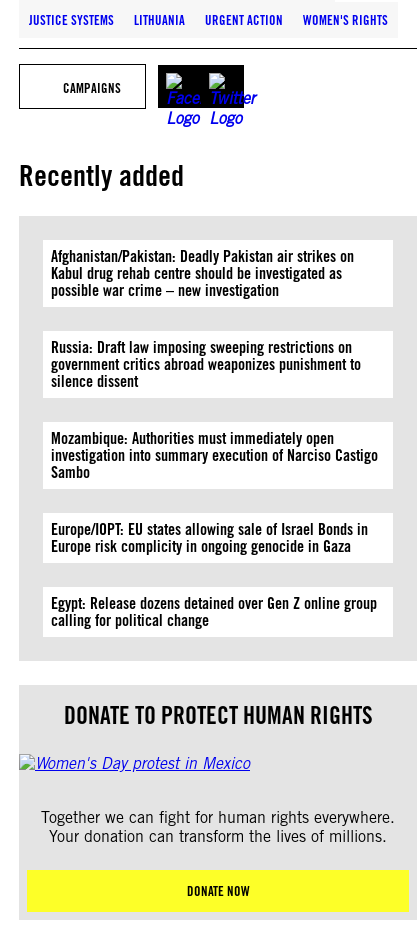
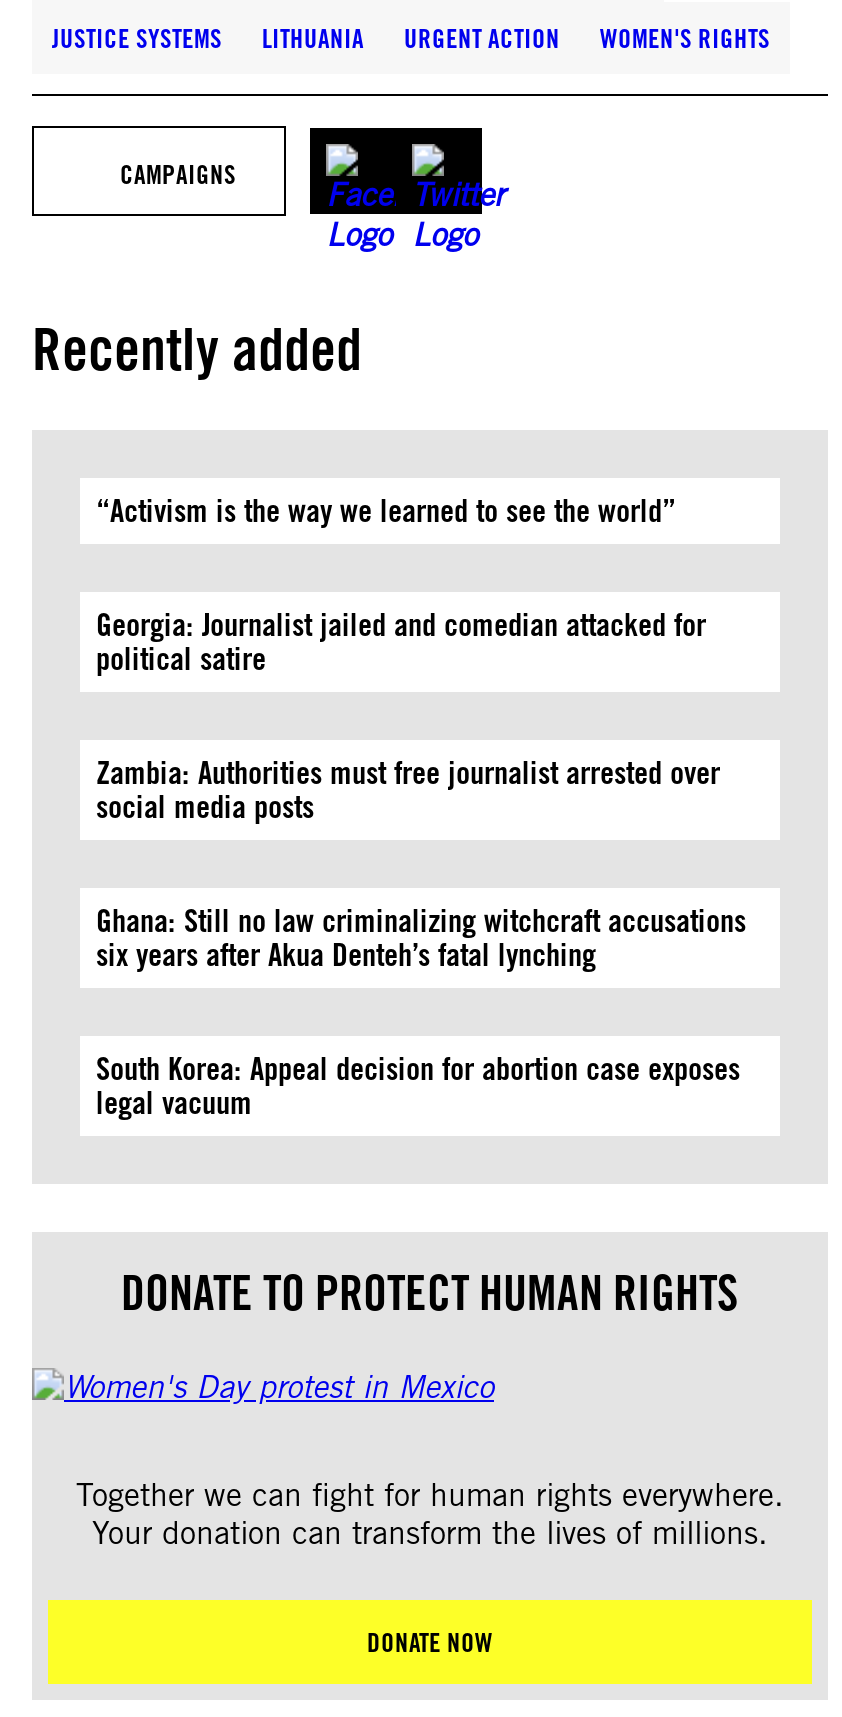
- Afghanistan/Pakistan: Deadly Pakistan air strikes on
- Kabul drug rehab centre should be investigated as
- possible war crime – new investigation
+ “Activism is the way we learned to see the world”

- Russia: Draft law imposing sweeping restrictions on
- government critics abroad weaponizes punishment to
- silence dissent
+ Georgia: Journalist jailed and comedian attacked for
+ political satire

- Mozambique: Authorities must immediately open
- investigation into summary execution of Narciso Castigo
- Sambo
+ Zambia: Authorities must free journalist arrested over
+ social media posts

- Europe/IOPT: EU states allowing sale of Israel Bonds in
- Europe risk complicity in ongoing genocide in Gaza
+ Ghana: Still no law criminalizing witchcraft accusations
+ six years after Akua Denteh’s fatal lynching

- Egypt: Release dozens detained over Gen Z online group
- calling for political change
+ South Korea: Appeal decision for abortion case exposes
+ legal vacuum
